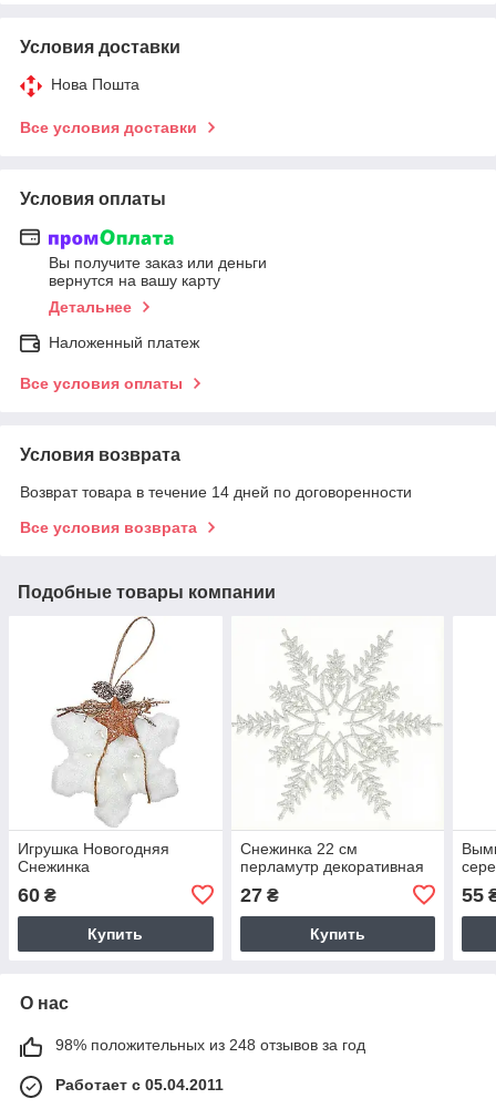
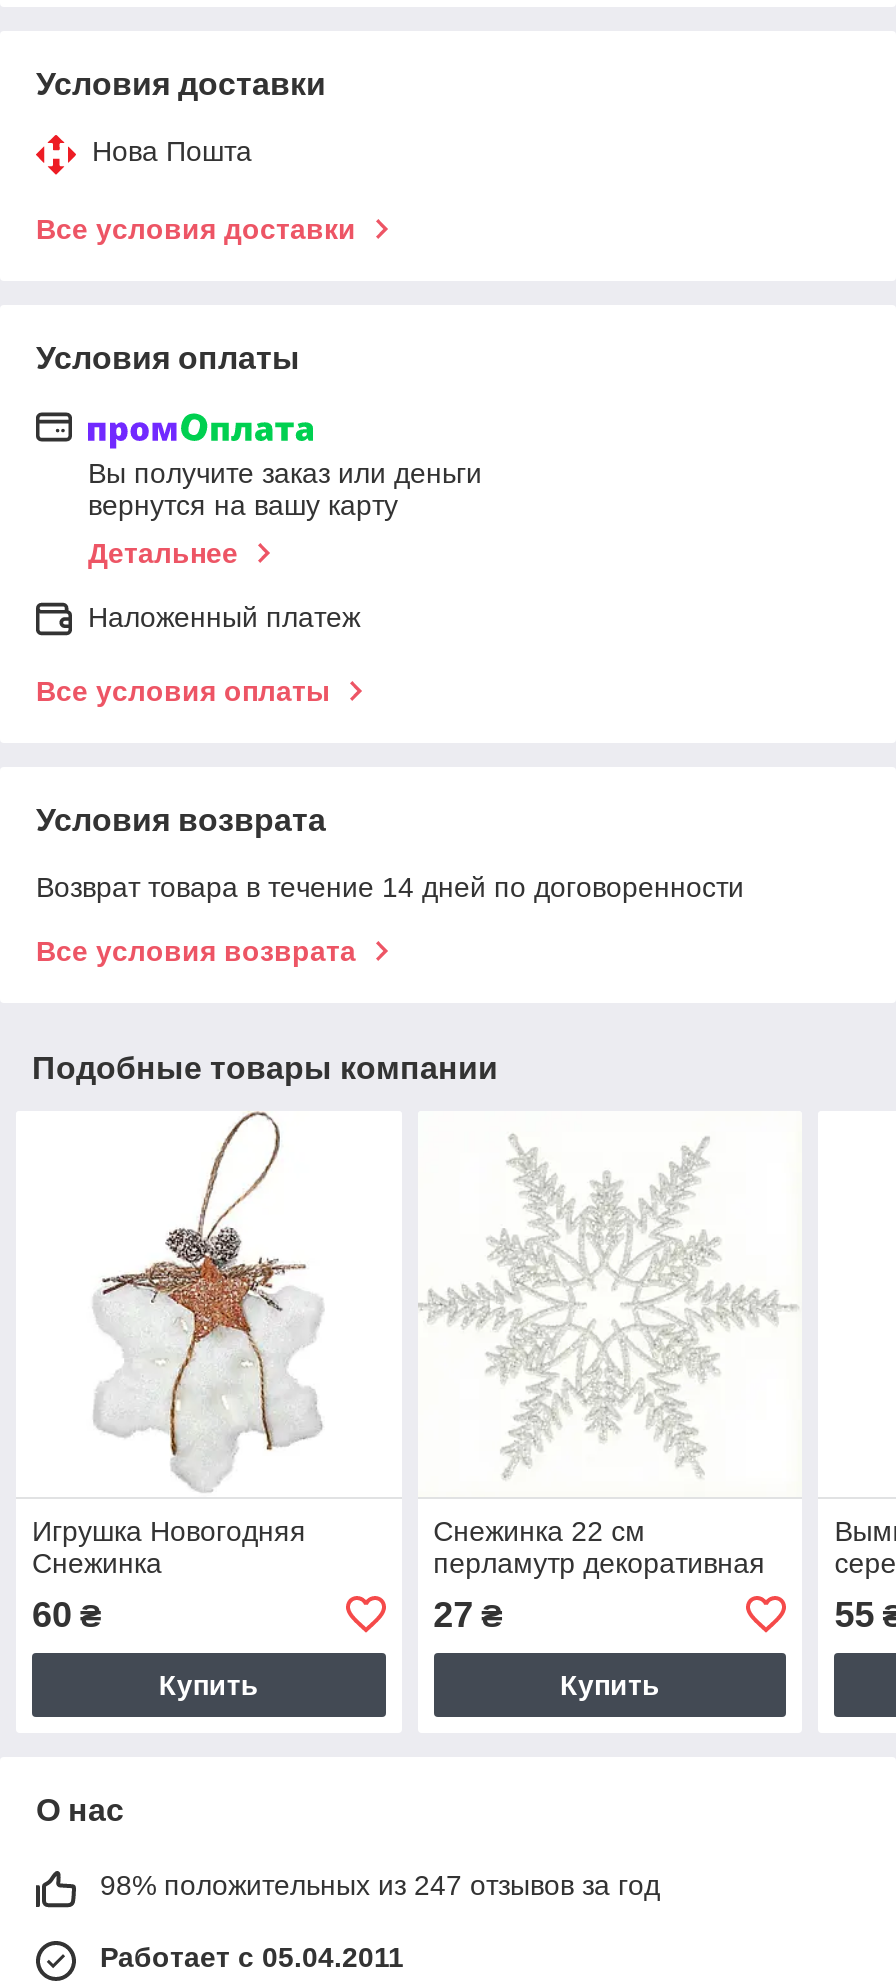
- 98% положительных из 248 отзывов за год
+ 98% положительных из 247 отзывов за год
